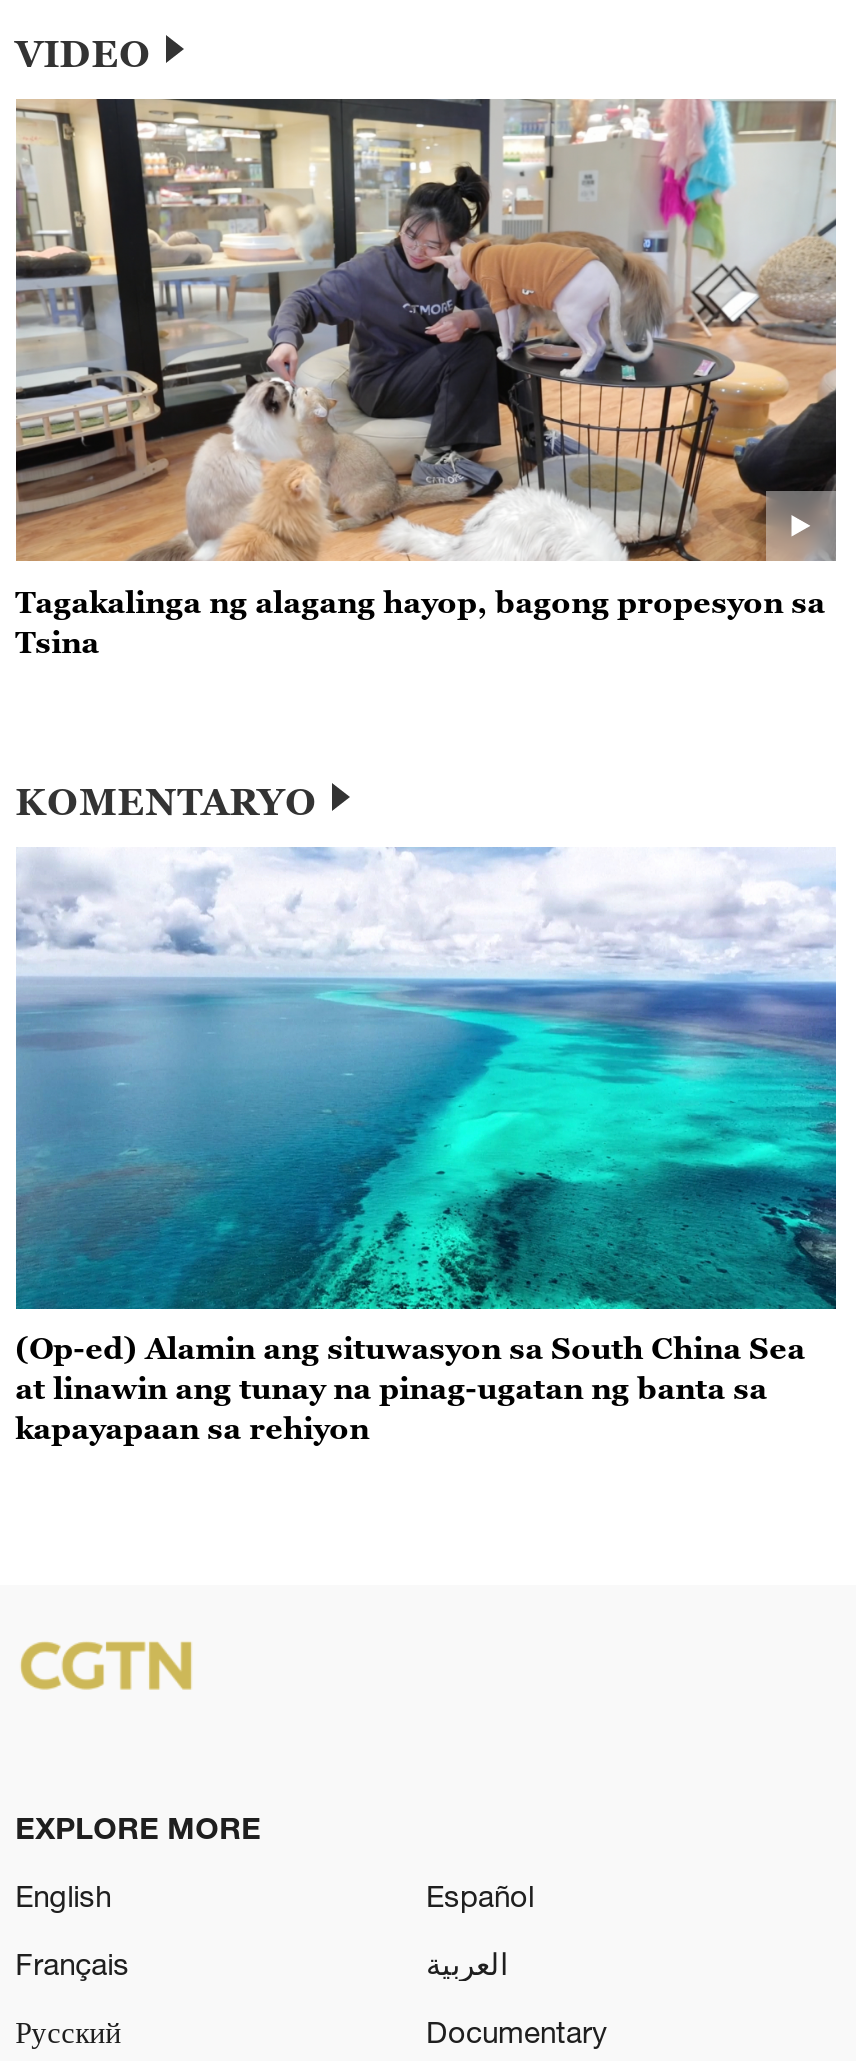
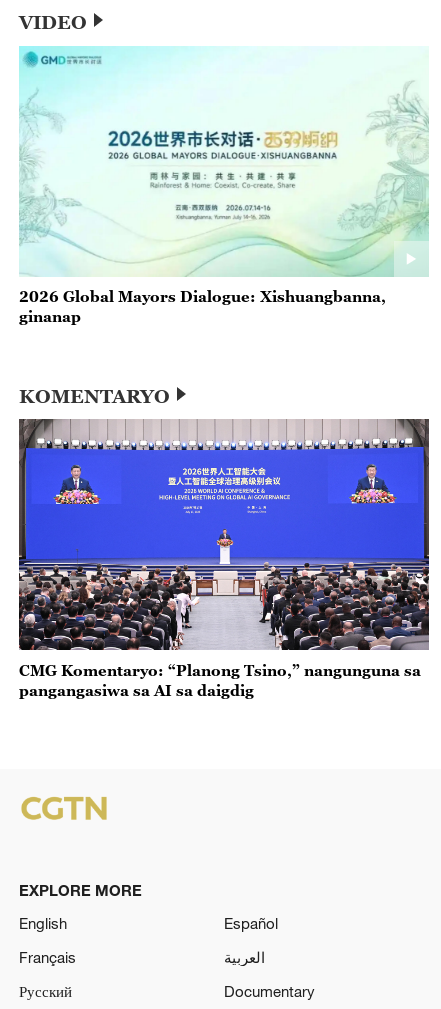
- [image]
- Tagakalinga ng alagang hayop, bagong propesyon sa
- Tsina
+ [image]
+ 2026 Global Mayors Dialogue: Xishuangbanna,
+ ginanap

- [image]
- (Op-ed) Alamin ang situwasyon sa South China Sea
- at linawin ang tunay na pinag-ugatan ng banta sa
- kapayapaan sa rehiyon
+ [image]
+ CMG Komentaryo: “Planong Tsino,” nangunguna sa
+ pangangasiwa sa AI sa daigdig
